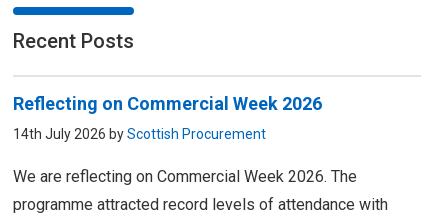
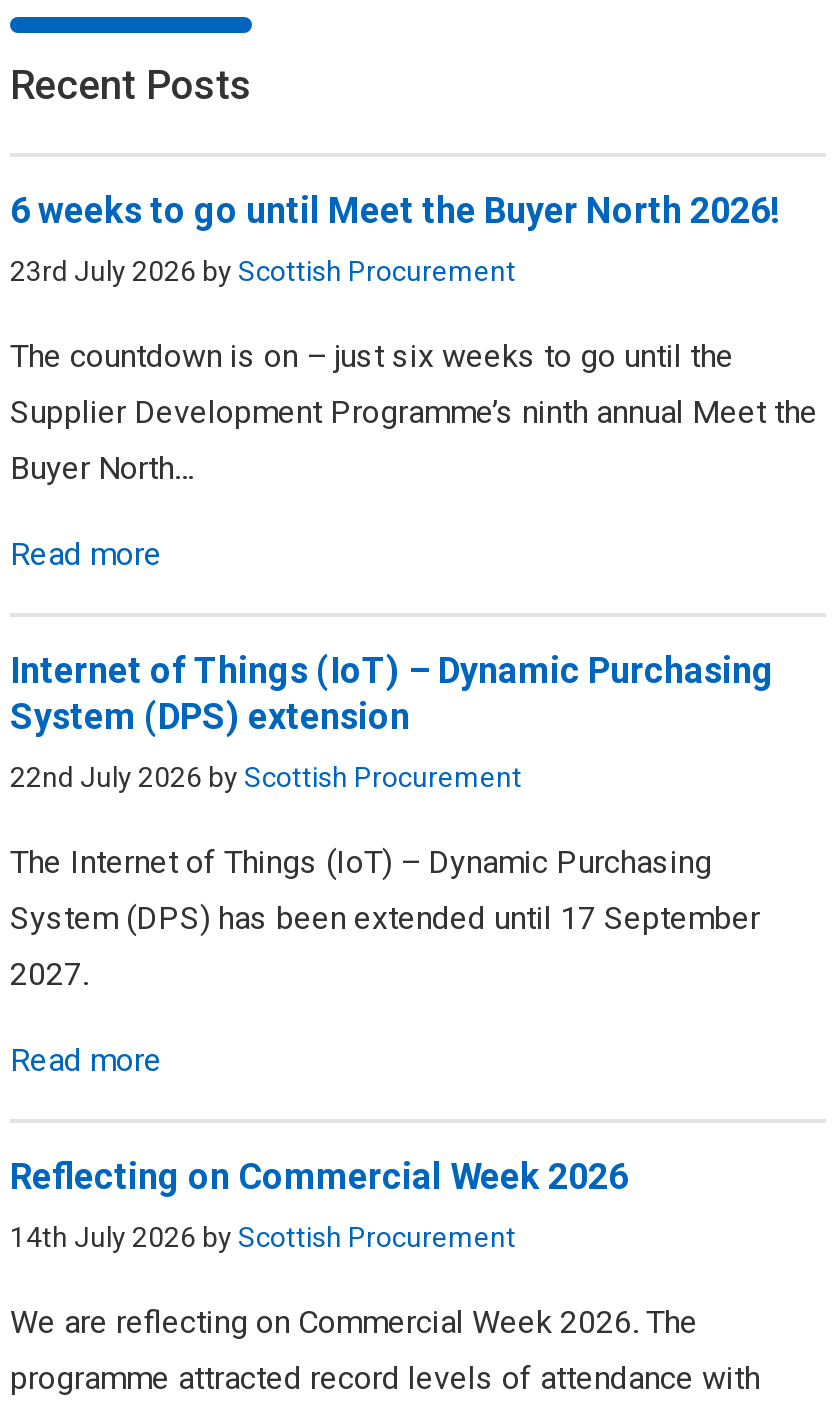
+ 6 weeks to go until Meet the Buyer North 2026!
+ 23rd July 2026 by Scottish Procurement
+ The countdown is on – just six weeks to go until the
+ Supplier Development Programme’s ninth annual Meet the
+ Buyer North…
+ Read more
+ Internet of Things (IoT) – Dynamic Purchasing
+ System (DPS) extension
+ 22nd July 2026 by Scottish Procurement
+ The Internet of Things (IoT) – Dynamic Purchasing
+ System (DPS) has been extended until 17 September
+ 2027.
+ Read more
